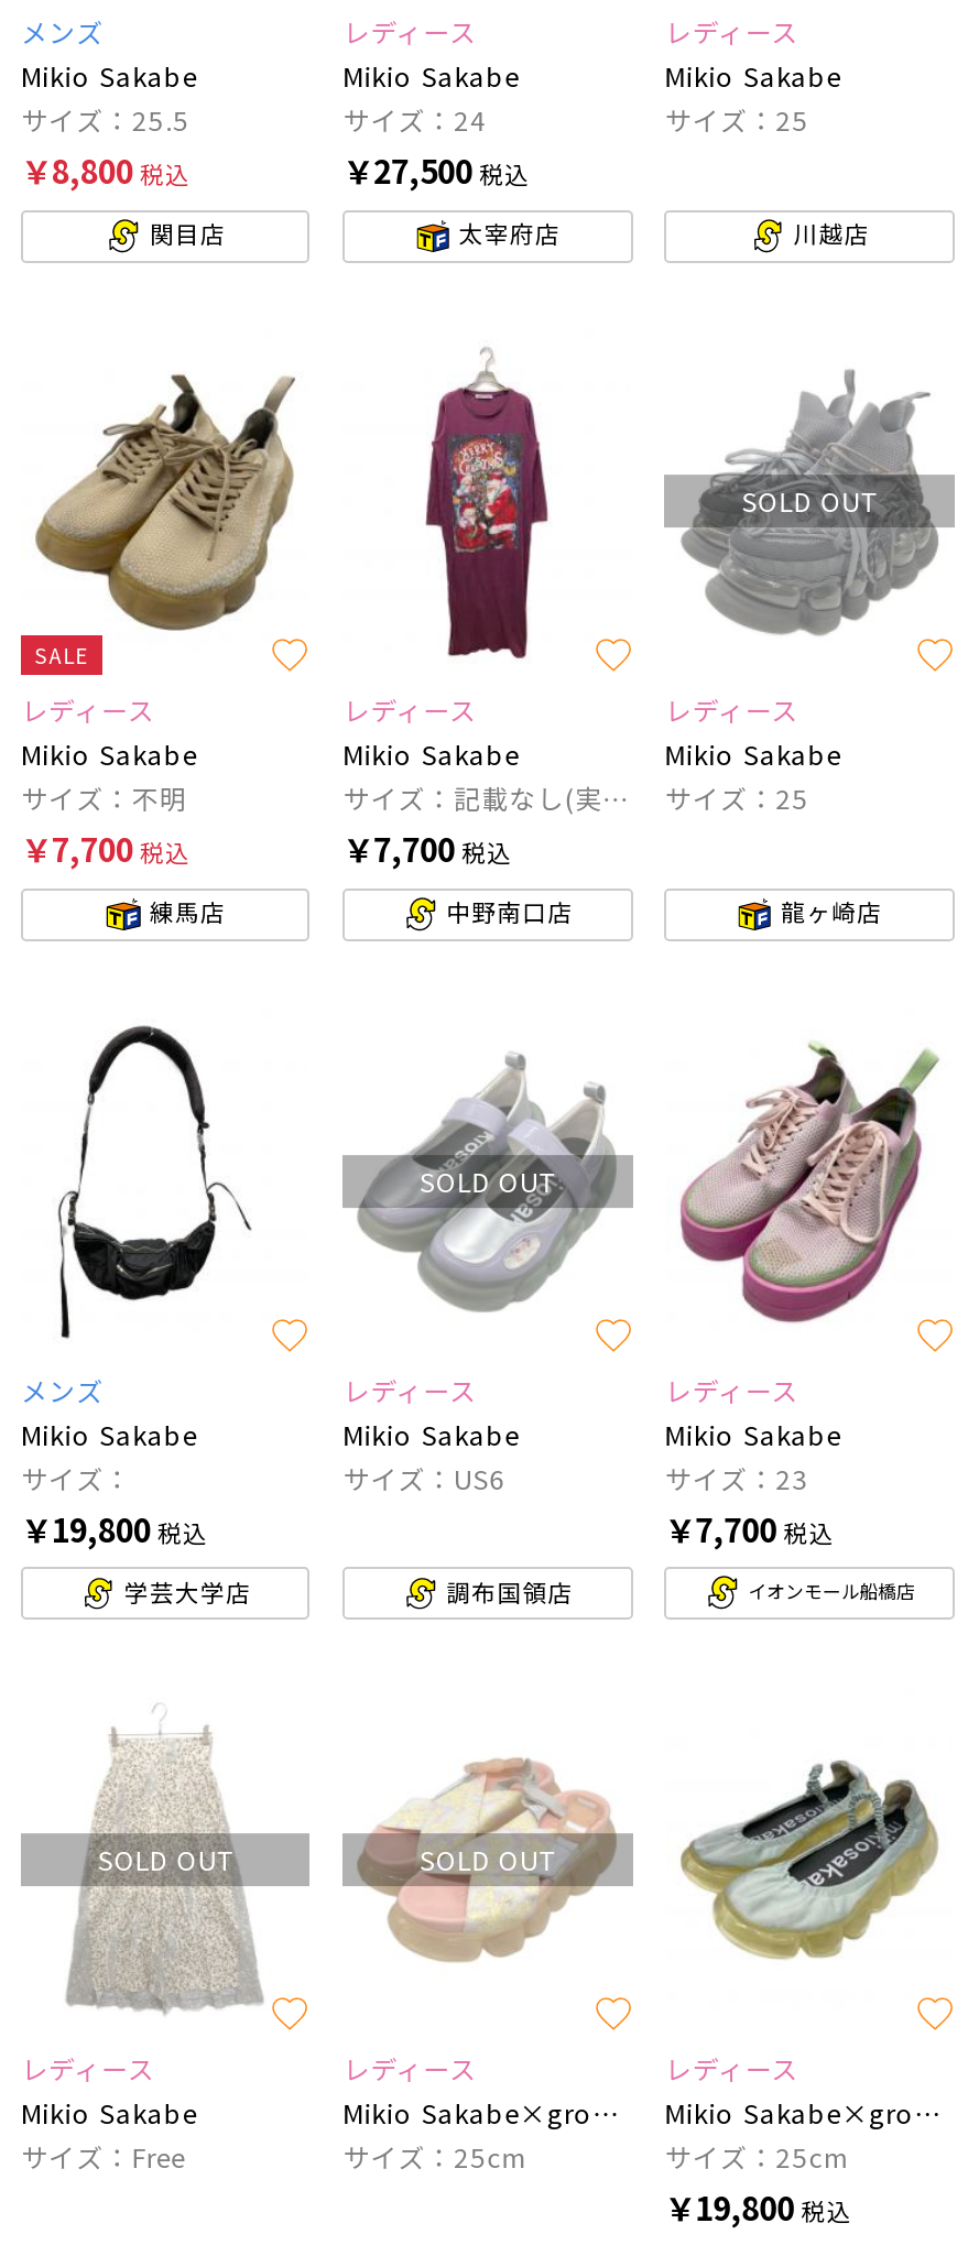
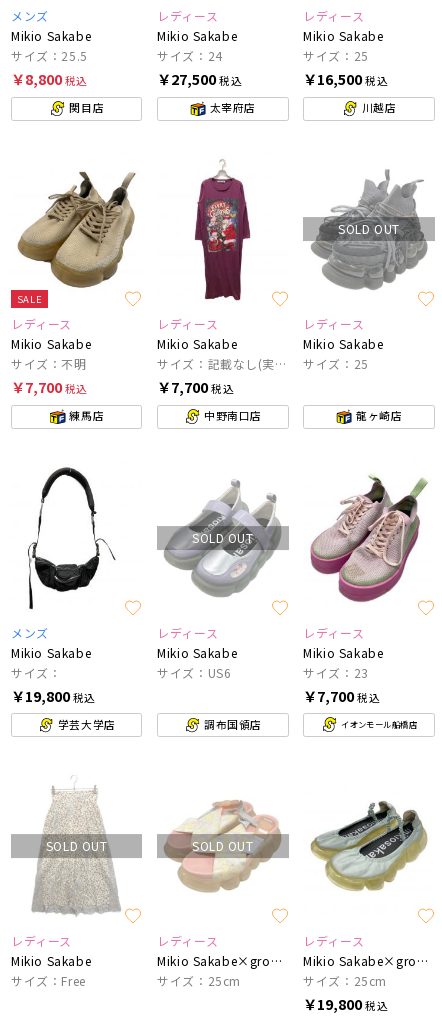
+ ￥16,500税込
